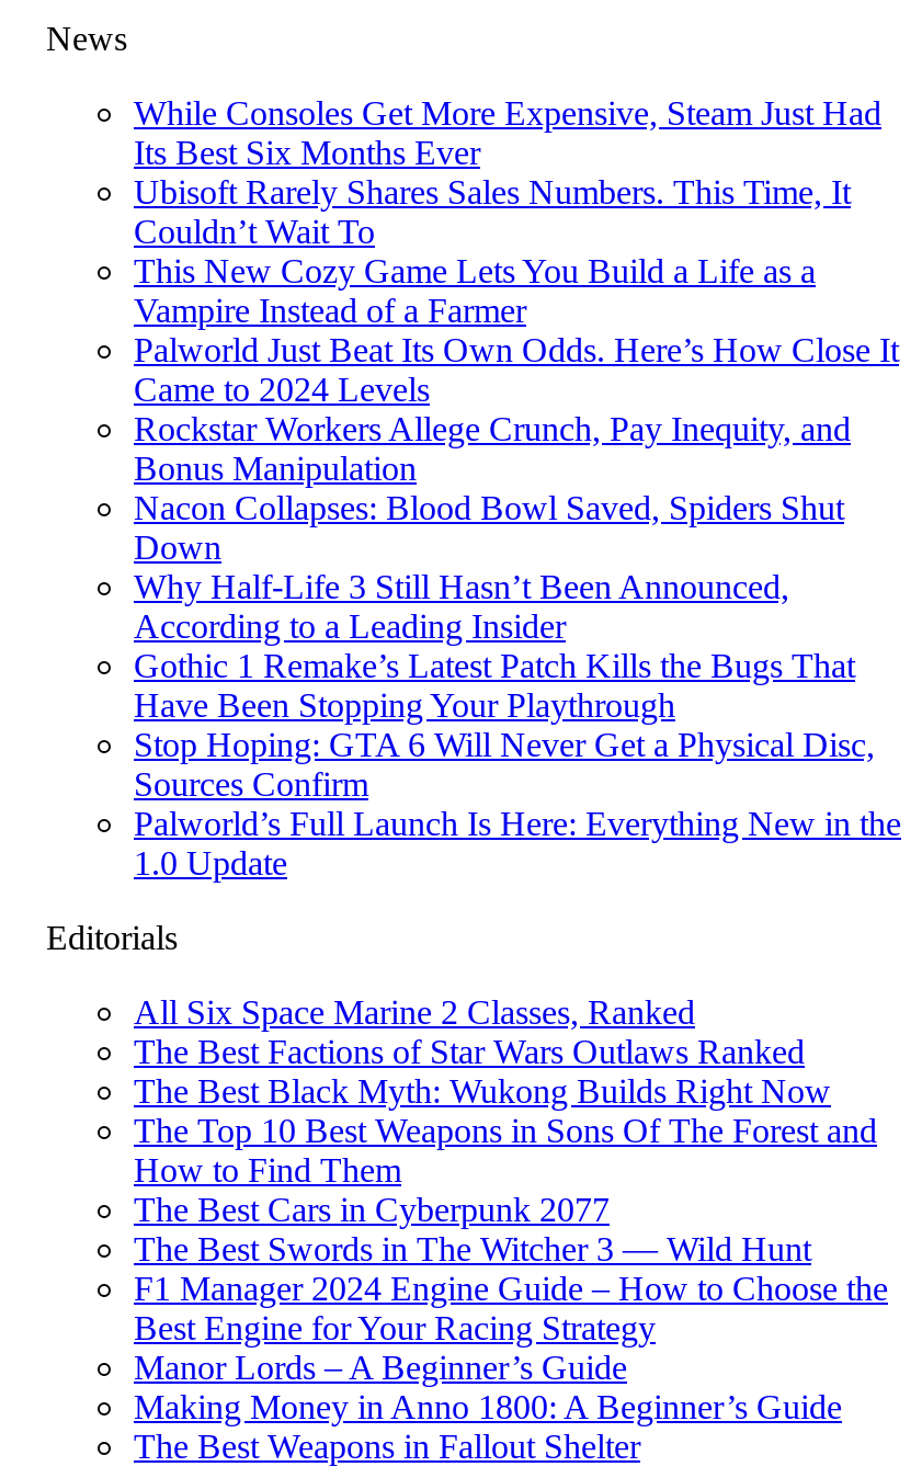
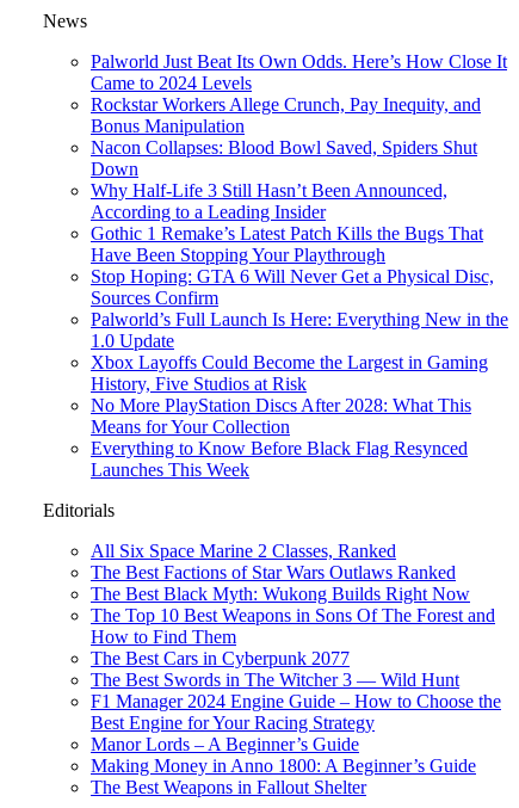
- While Consoles Get More Expensive, Steam Just Had
- Its Best Six Months Ever
- Ubisoft Rarely Shares Sales Numbers. This Time, It
- Couldn’t Wait To
- This New Cozy Game Lets You Build a Life as a
- Vampire Instead of a Farmer

moved up: Palworld Just Beat Its Own Odds. Here’s How Close It | Came to 2024 Levels | Rockstar Workers Allege Crunch, Pay Inequity, and | ... | Palworld’s Full Launch Is Here: Everything New in the | 1.0 Update

+ Xbox Layoffs Could Become the Largest in Gaming
+ History, Five Studios at Risk
+ No More PlayStation Discs After 2028: What This
+ Means for Your Collection
+ Everything to Know Before Black Flag Resynced
+ Launches This Week
